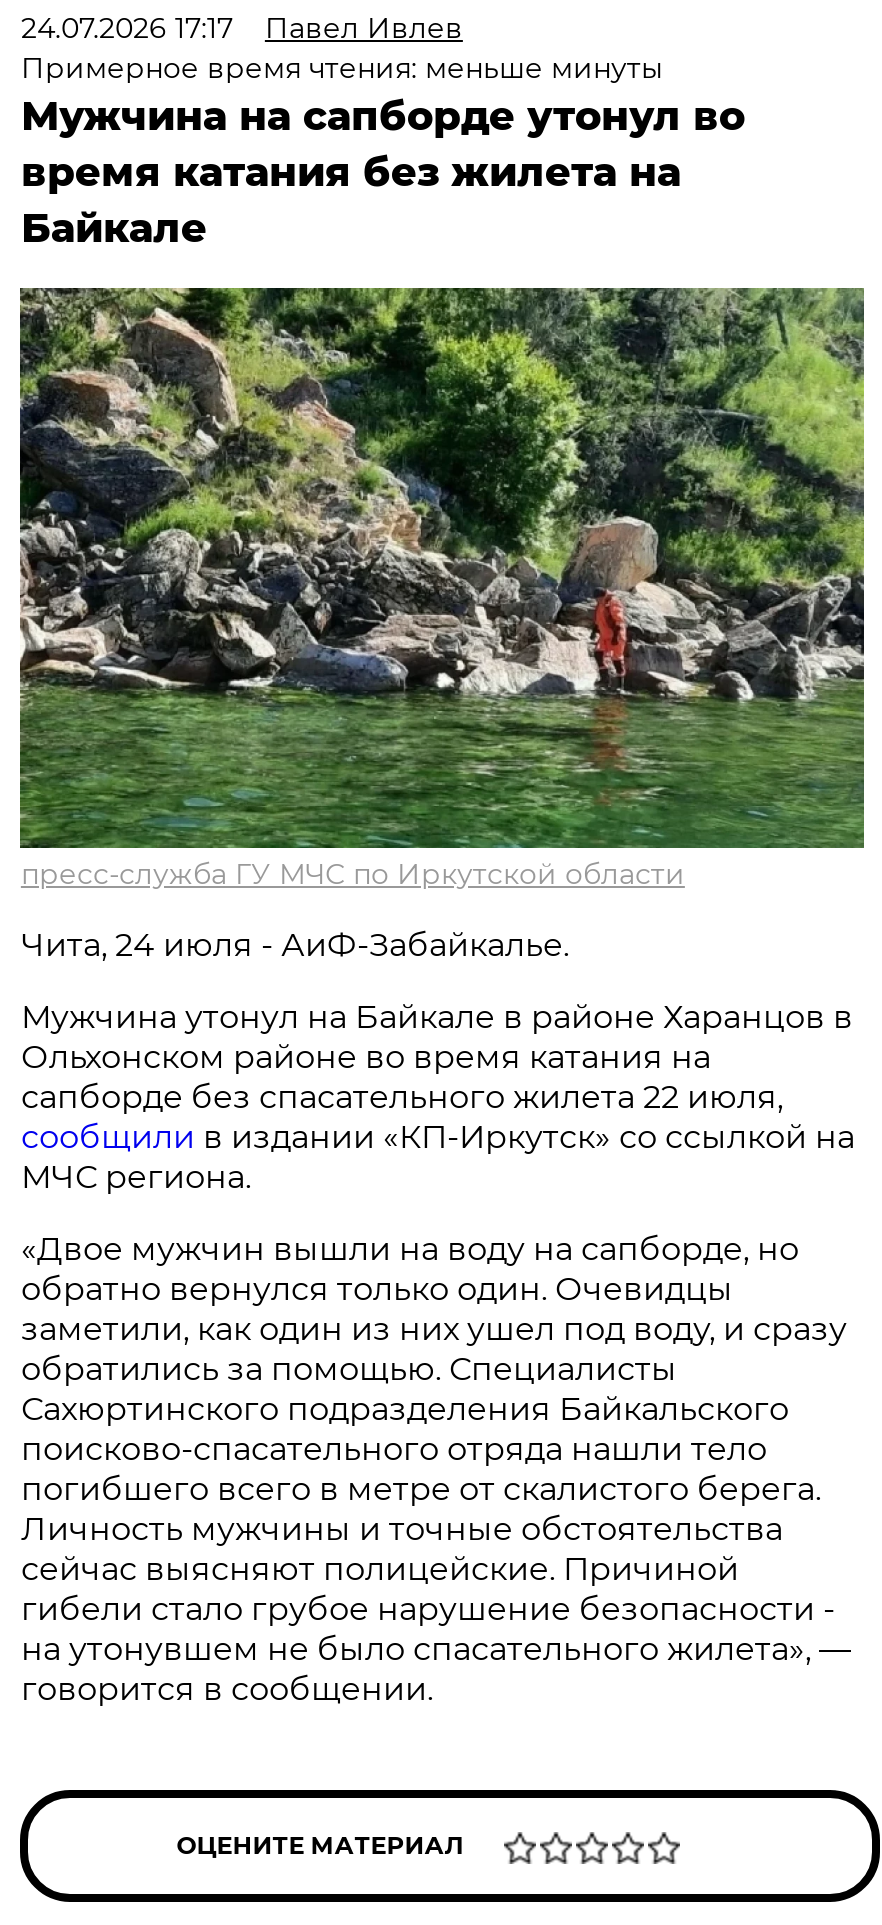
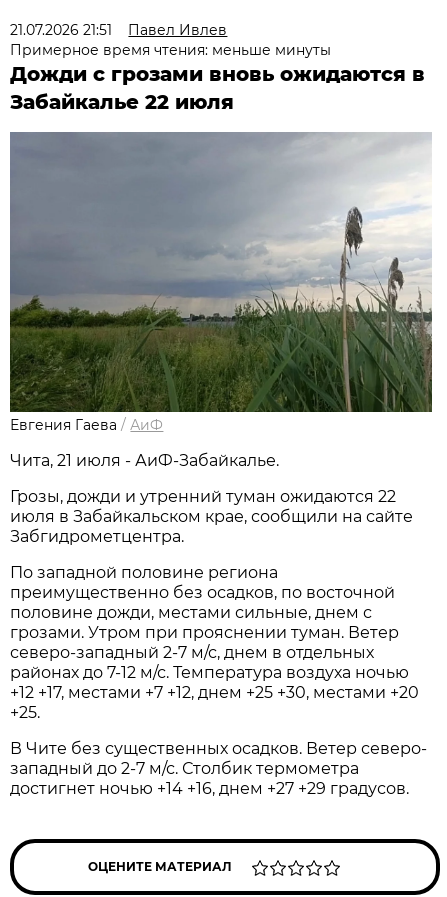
- 24.07.2026 17:17 Павел Ивлев
+ 21.07.2026 21:51 Павел Ивлев

- Мужчина на сапборде утонул во
- время катания без жилета на
- Байкале
+ Дожди с грозами вновь ожидаются в
+ Забайкалье 22 июля

- [image]
- пресс-служба ГУ МЧС по Иркутской области
- Чита, 24 июля - АиФ-Забайкалье.
- Мужчина утонул на Байкале в районе Харанцов в
- Ольхонском районе во время катания на
- сапборде без спасательного жилета 22 июля,
- сообщили в издании «КП-Иркутск» со ссылкой на
- МЧС региона.
- «Двое мужчин вышли на воду на сапбордe, но
- обратно вернулся только один. Очевидцы
- заметили, как один из них ушел под воду, и срaзу
- обратились за помощью. Специалисты
- Сахюртинского подразделения Байкальского
- поисково-спасательного отряда нашли тело
- погибшего всего в метре от скалистого берега.
- Личность мужчины и точныe обстоятельства
- сейчас выясняют полицейскиe. Причиной
- гибели стало грубое нарушение безопасности -
- на утонувшем не было спасательного жилетa», —
- говорится в сообщении.
+ [image]
+ Евгения Гаева / АиФ
+ Чита, 21 июля - АиФ-Забайкалье.
+ Грозы, дожди и утренний туман ожидаются 22
+ июля в Забайкальском крае, сообщили на сайте
+ Забгидрометцентра.
+ По западной половине региона
+ преимущественно без осадков, по восточной
+ половине дожди, местами сильные, днем с
+ грозами. Утром при прояснении туман. Ветер
+ северо-западный 2-7 м/с, днем в отдельных
+ районах до 7-12 м/с. Температура воздуха ночью
+ +12 +17, местами +7 +12, днем +25 +30, местами +20
+ +25.
+ В Чите без существенных осадков. Ветер северо-
+ западный до 2-7 м/с. Столбик термометра
+ достигнет ночью +14 +16, днем +27 +29 градусов.
